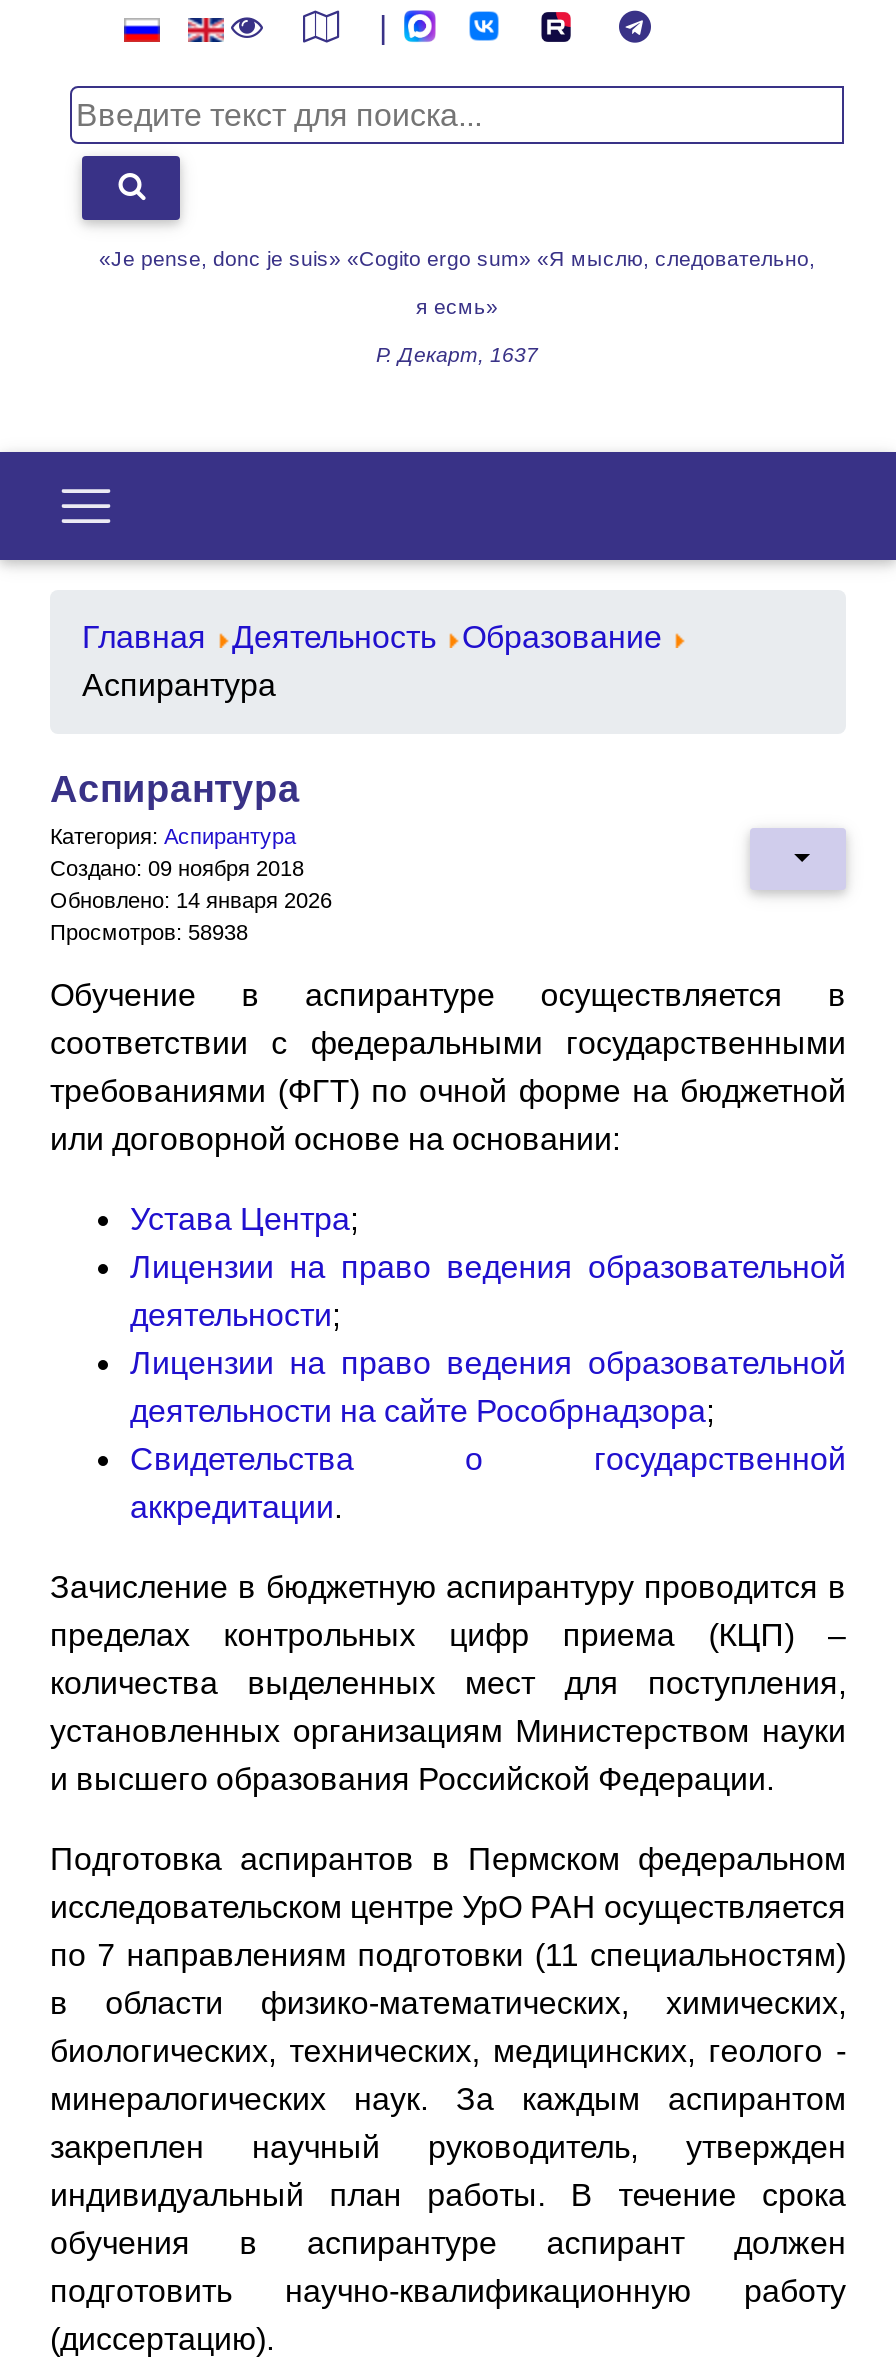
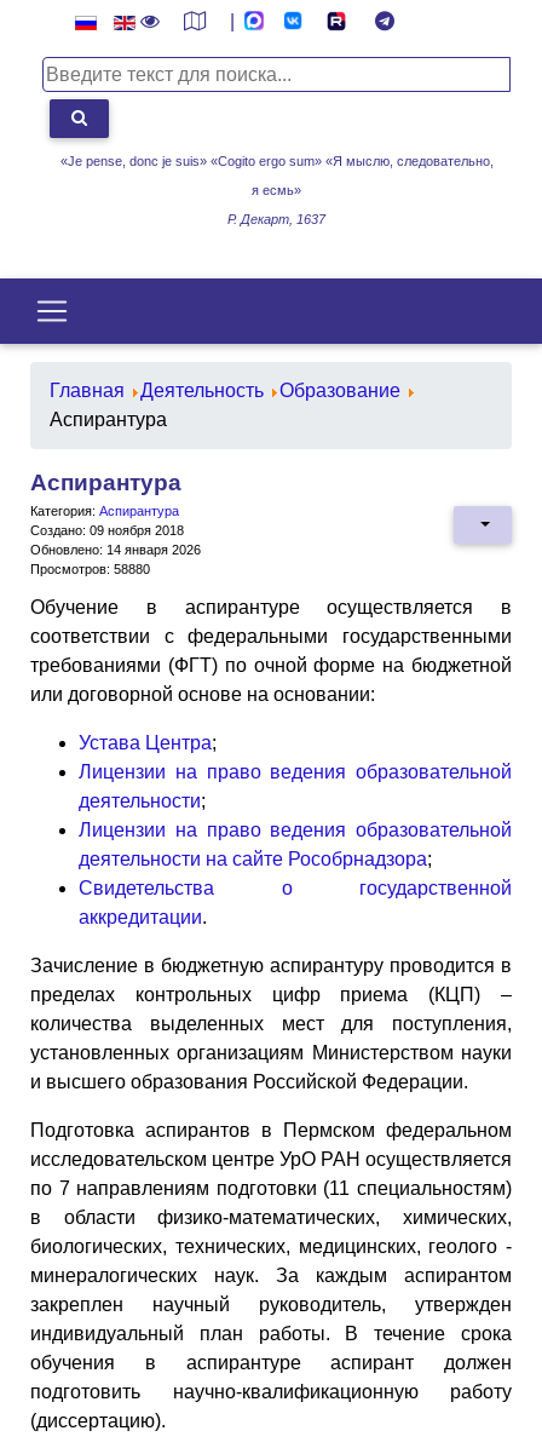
- Просмотров: 58938
+ Просмотров: 58880
